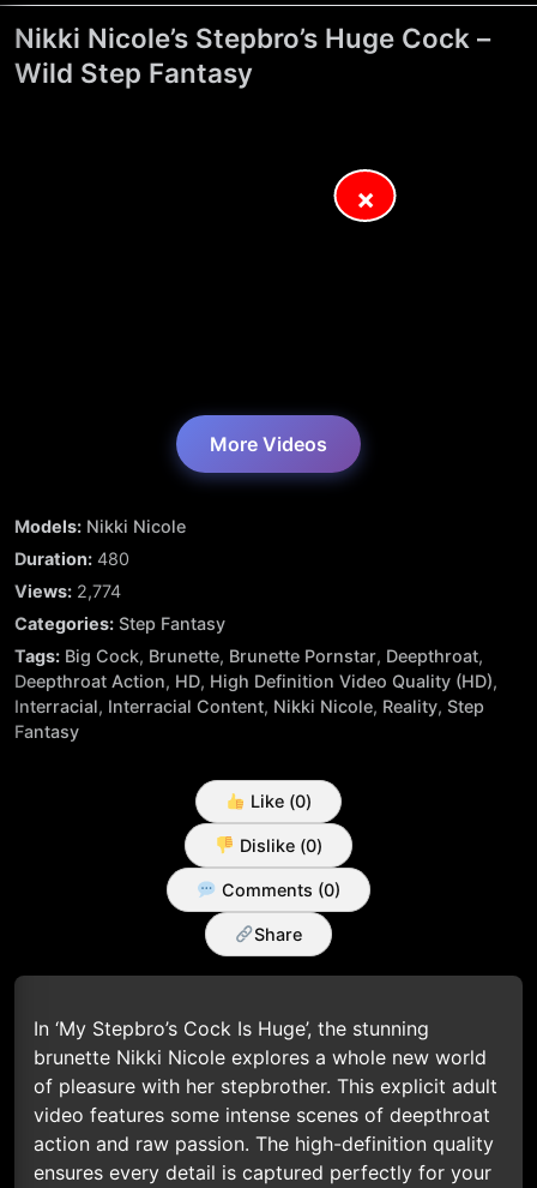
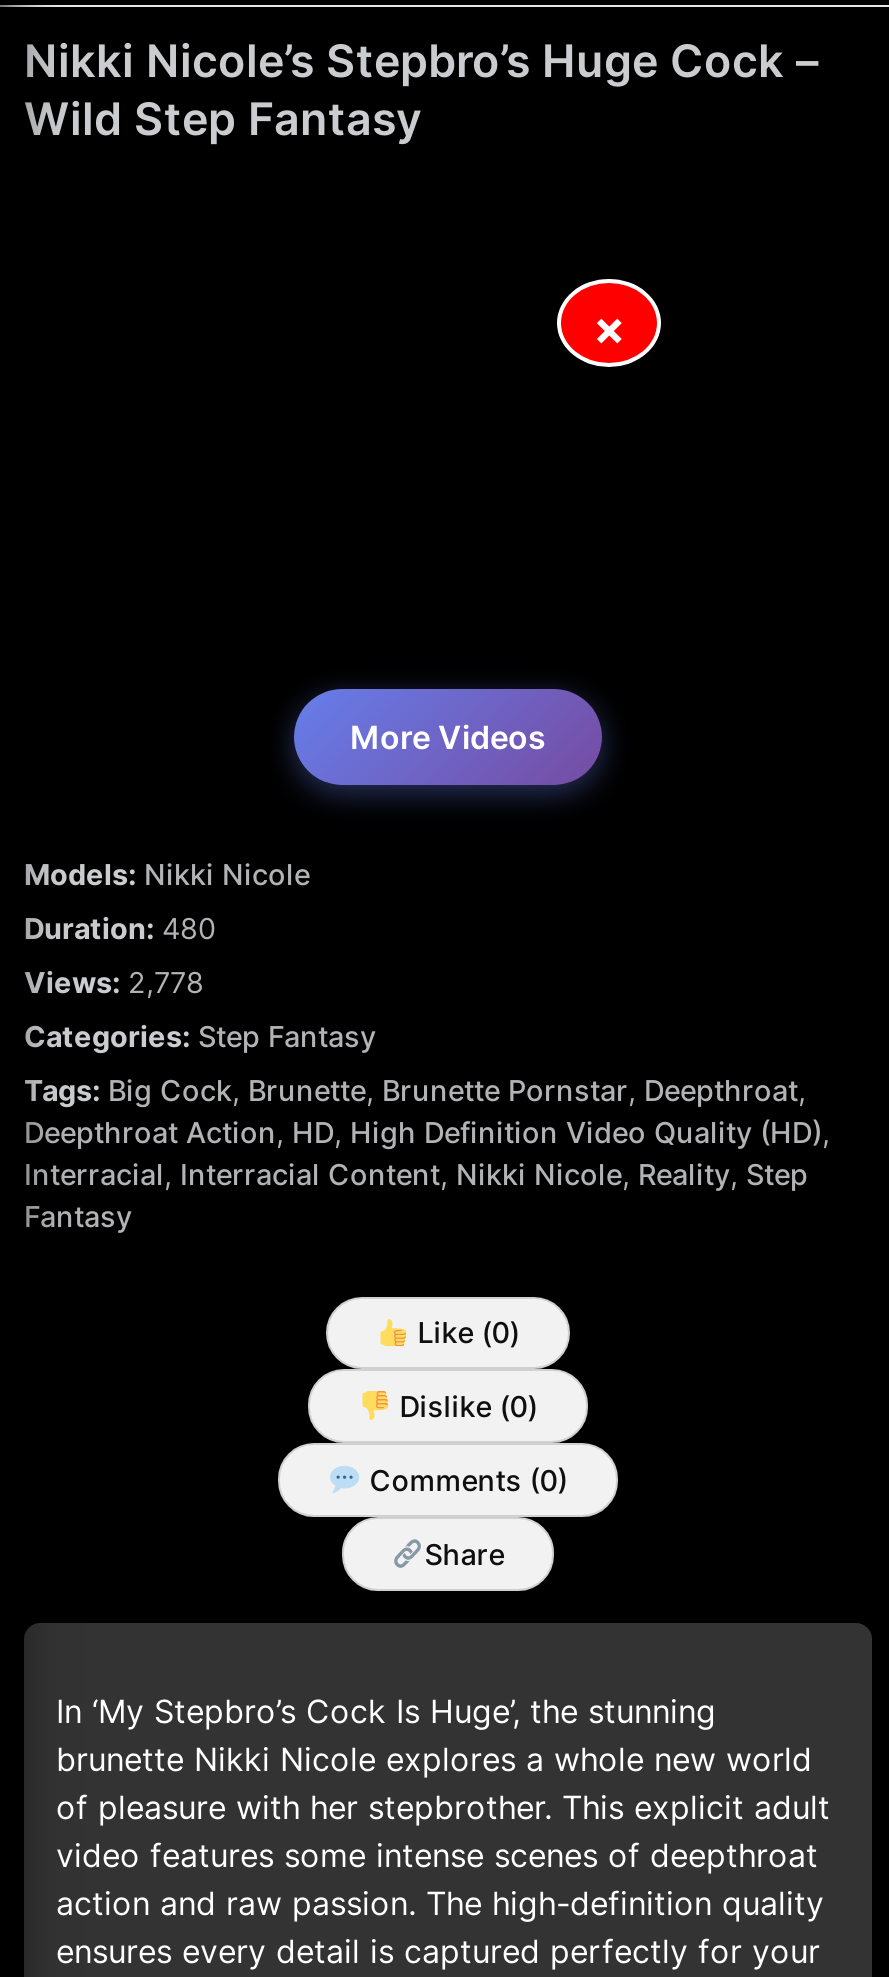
- Views: 2,774
+ Views: 2,778
